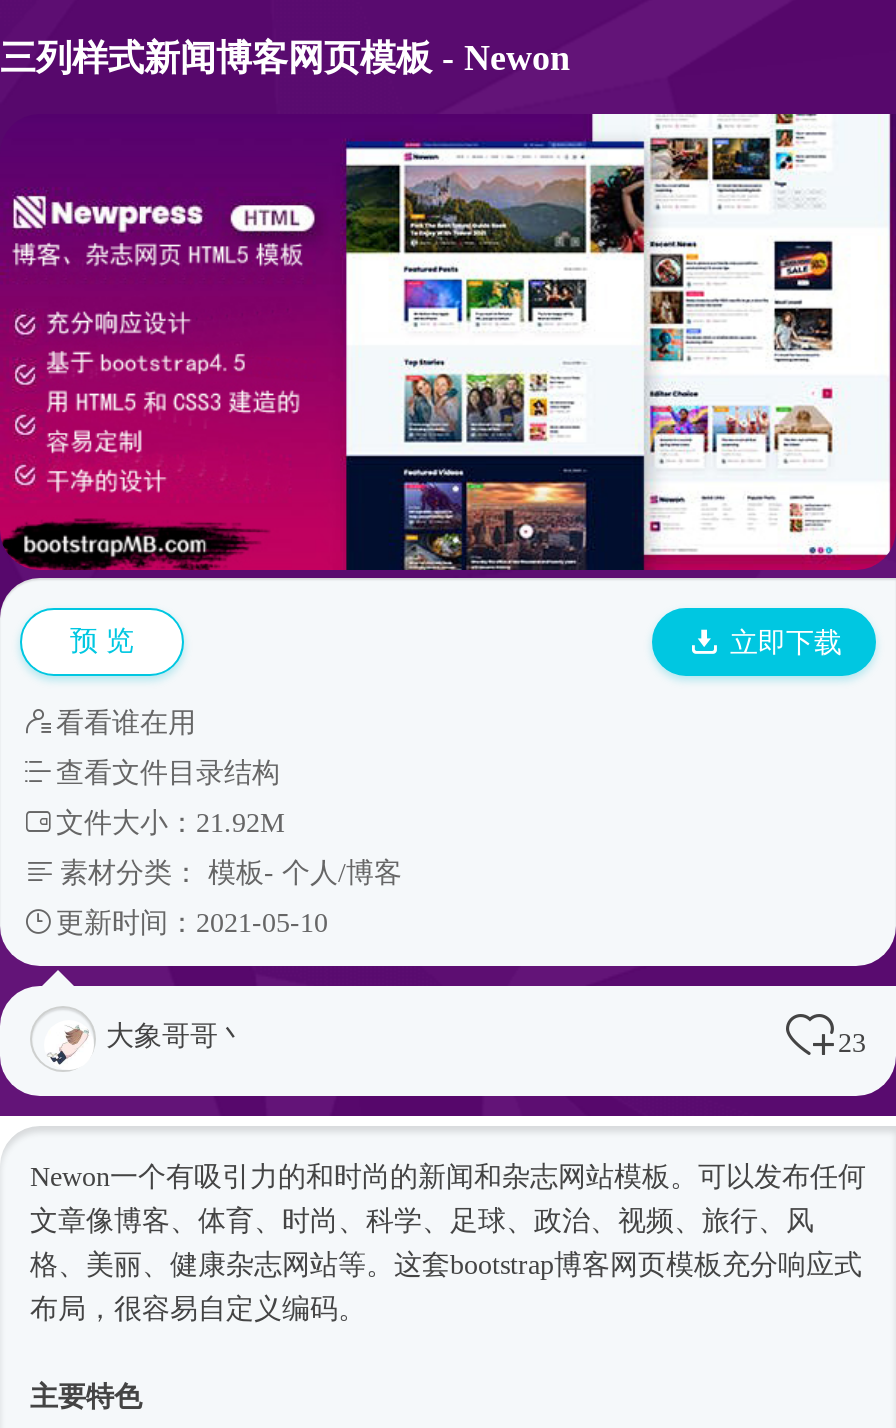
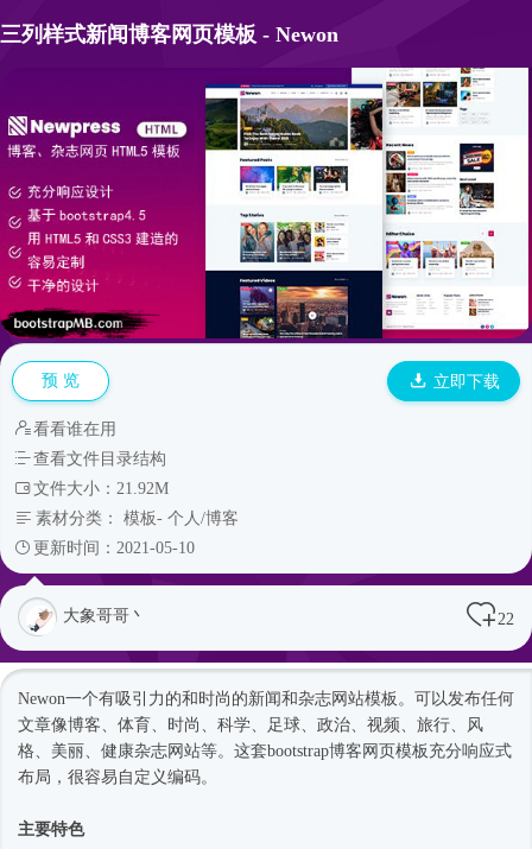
- 23
+ 22
